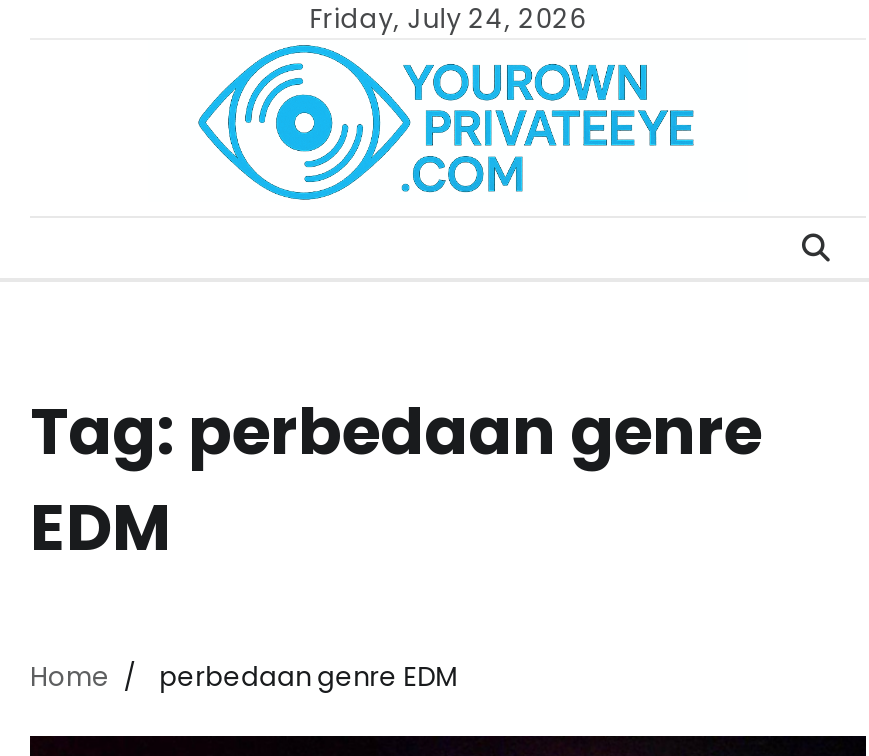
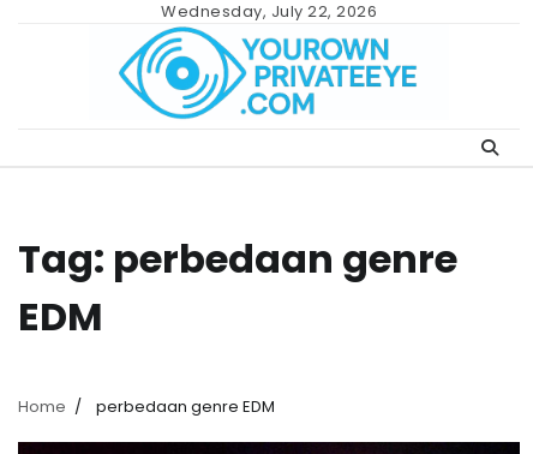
- Friday, July 24, 2026
+ Wednesday, July 22, 2026
